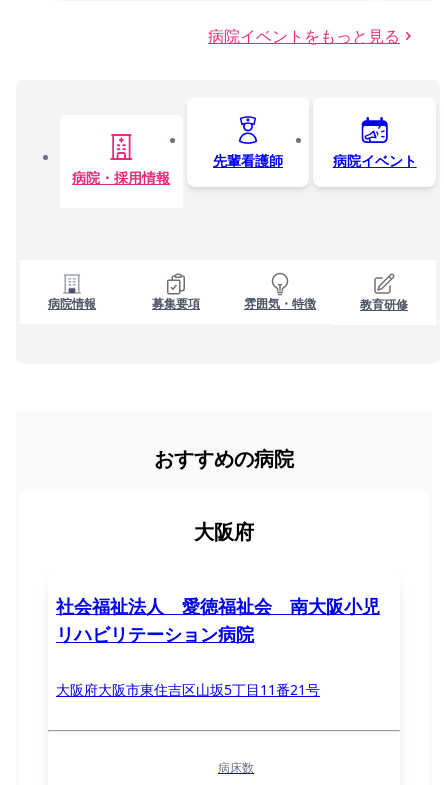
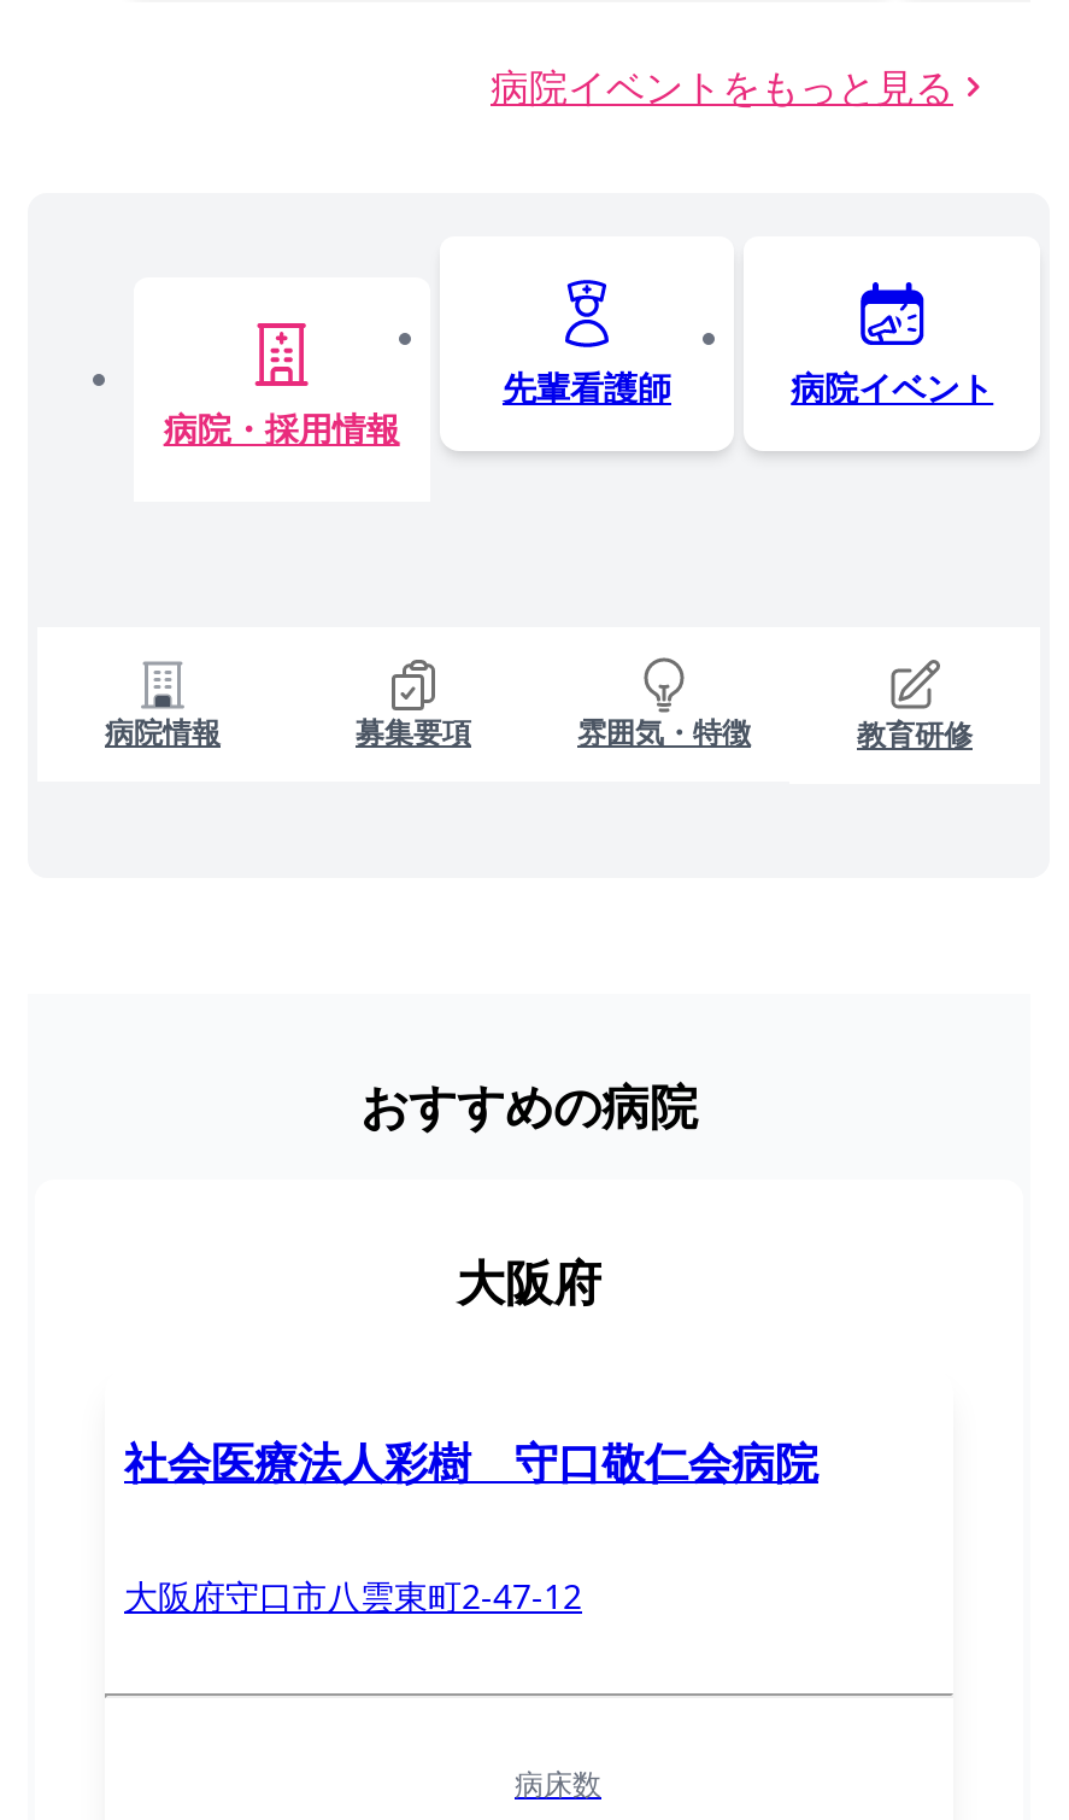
- 社会福祉法人 愛徳福祉会 南大阪小児
- リハビリテーション病院
+ 社会医療法人彩樹 守口敬仁会病院

- 大阪府大阪市東住吉区山坂5丁目11番21号
+ 大阪府守口市八雲東町2-47-12
